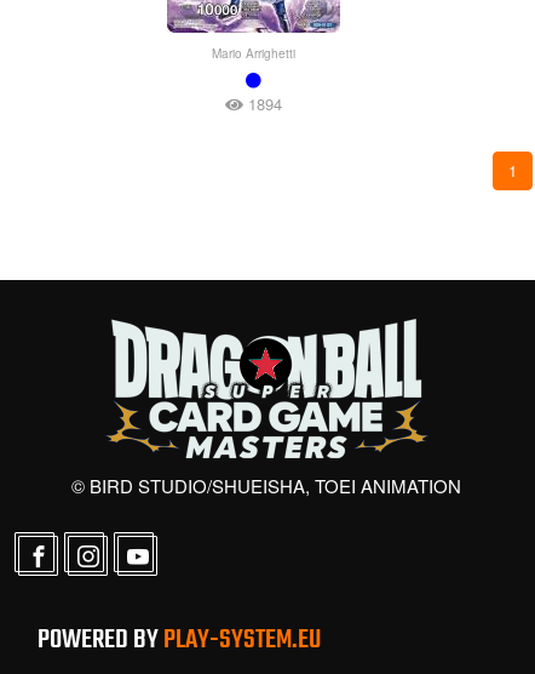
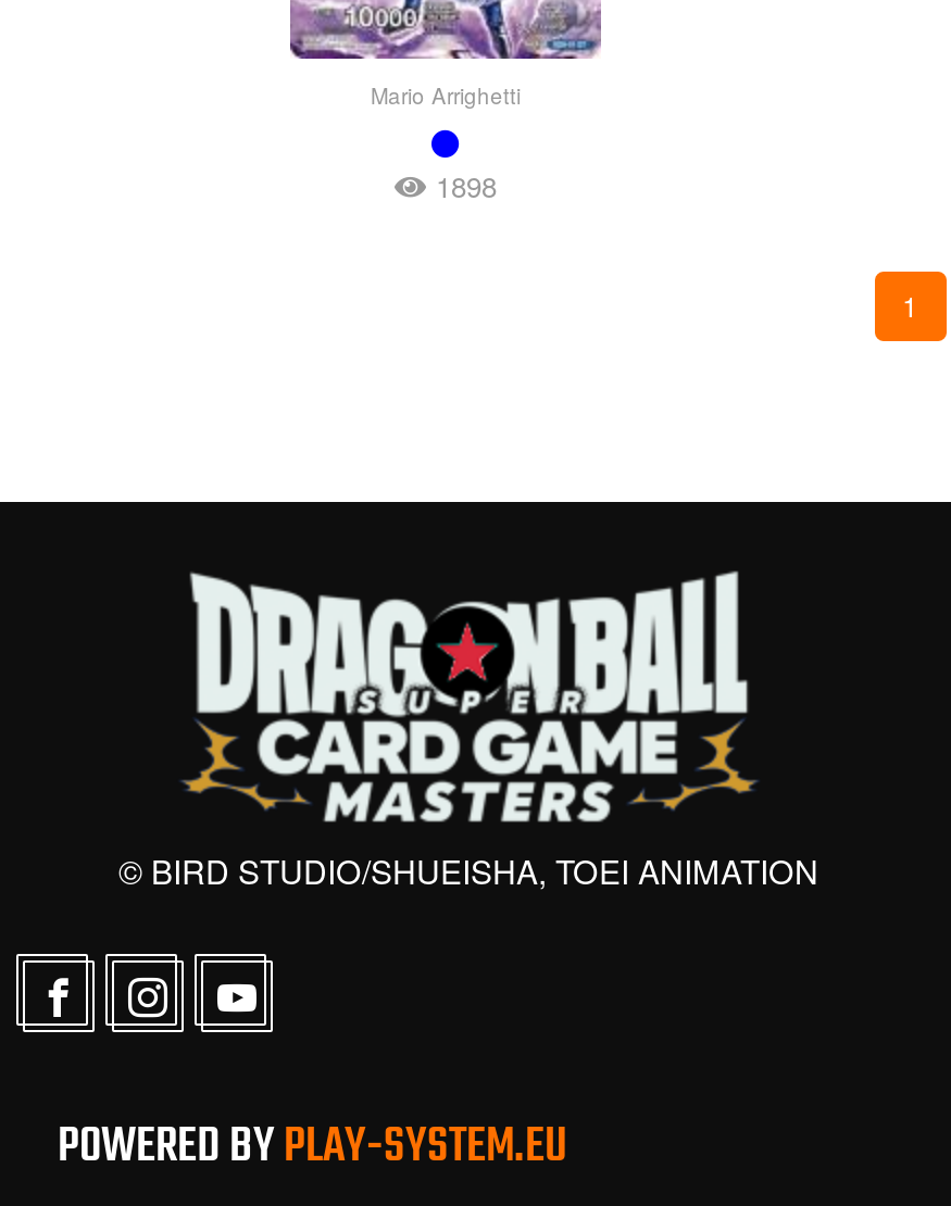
- 1894
+ 1898
